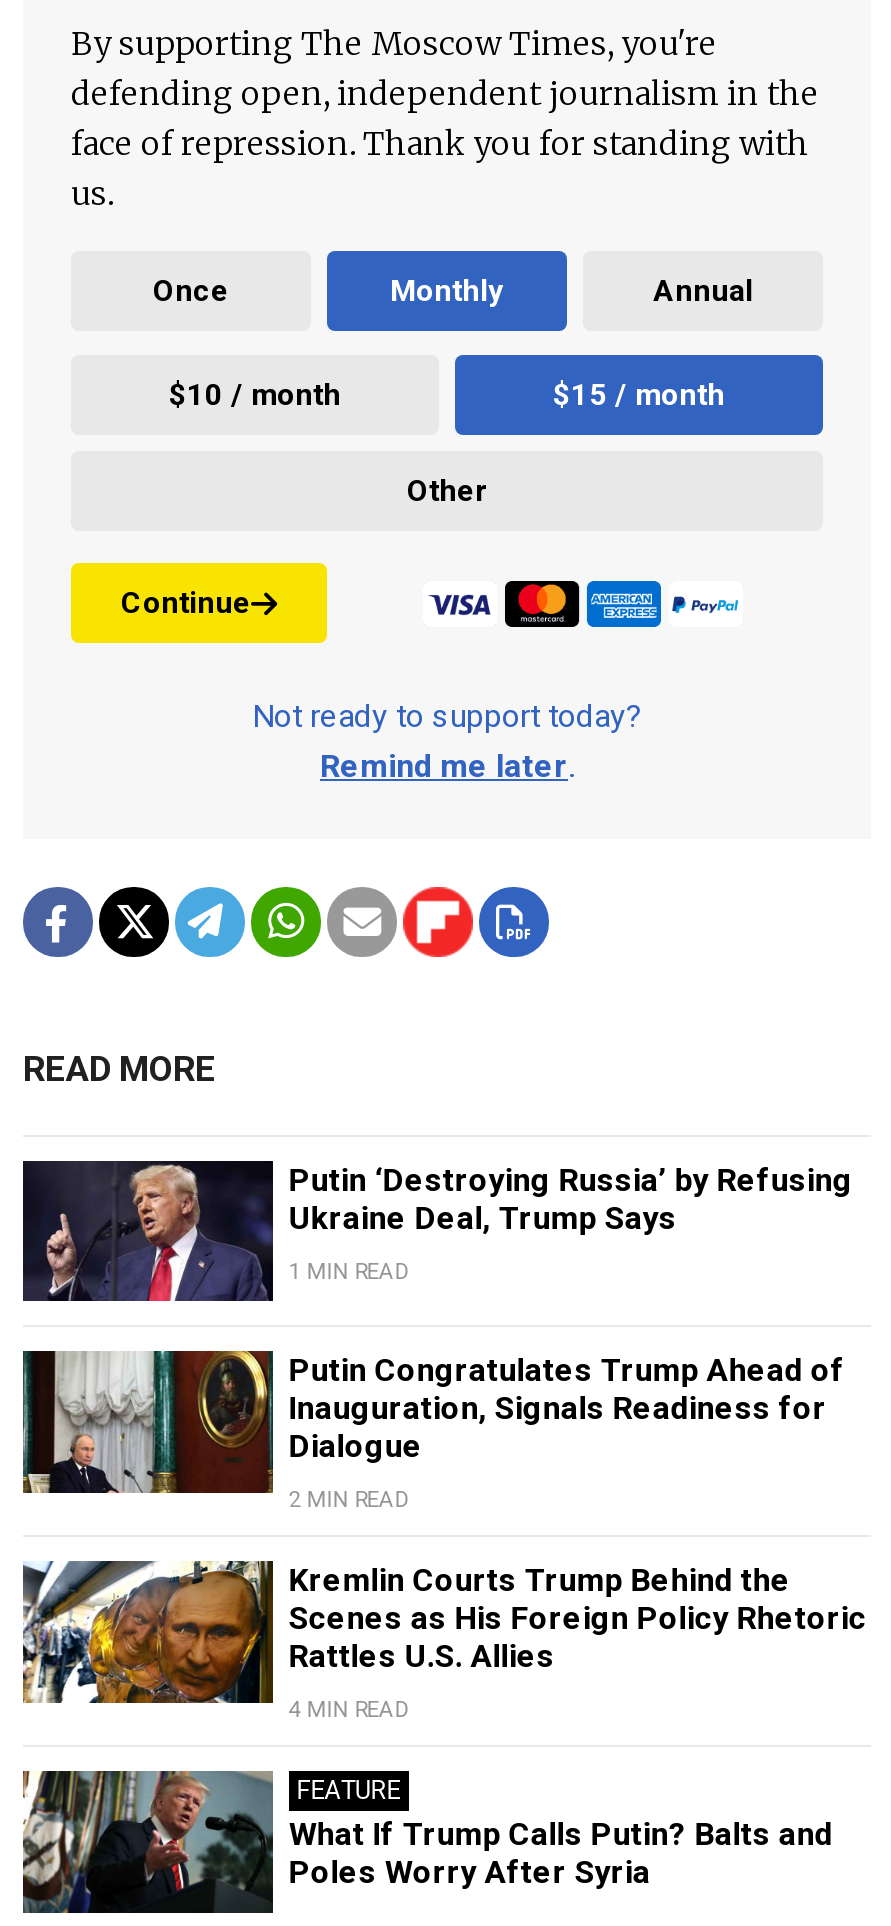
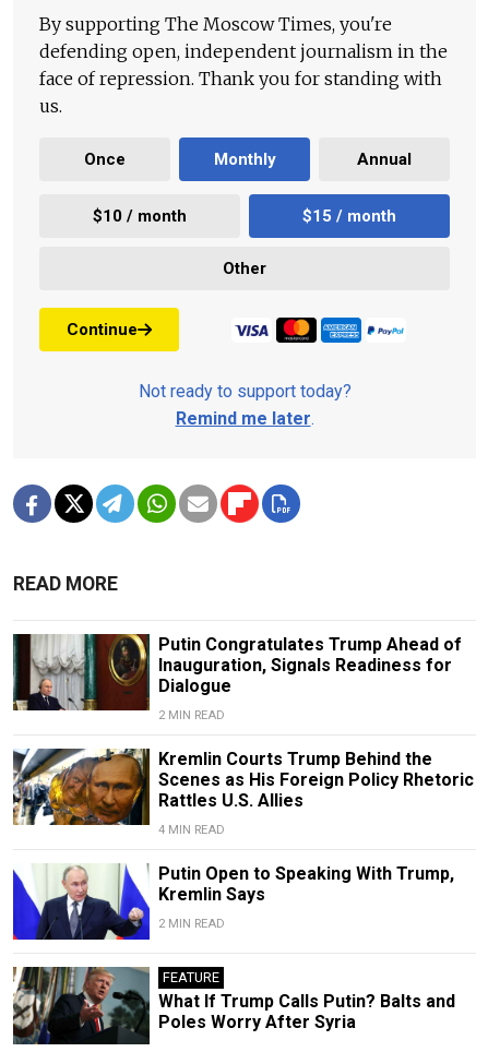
- [image]
- Putin ‘Destroying Russia’ by Refusing
- Ukraine Deal, Trump Says
- 1 MIN READ

moved up: [image] | Putin Congratulates Trump Ahead of | Inauguration, Signals Readiness for | ... | Rattles U.S. Allies | 4 MIN READ

+ [image]
+ Putin Open to Speaking With Trump,
+ Kremlin Says
+ 2 MIN READ
